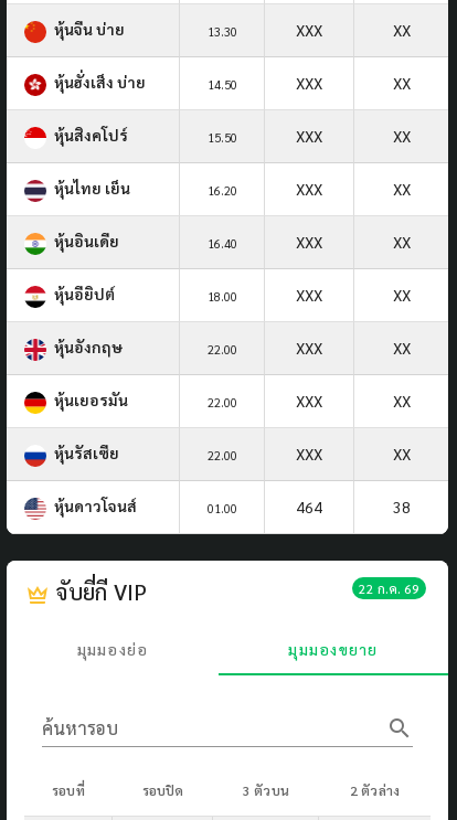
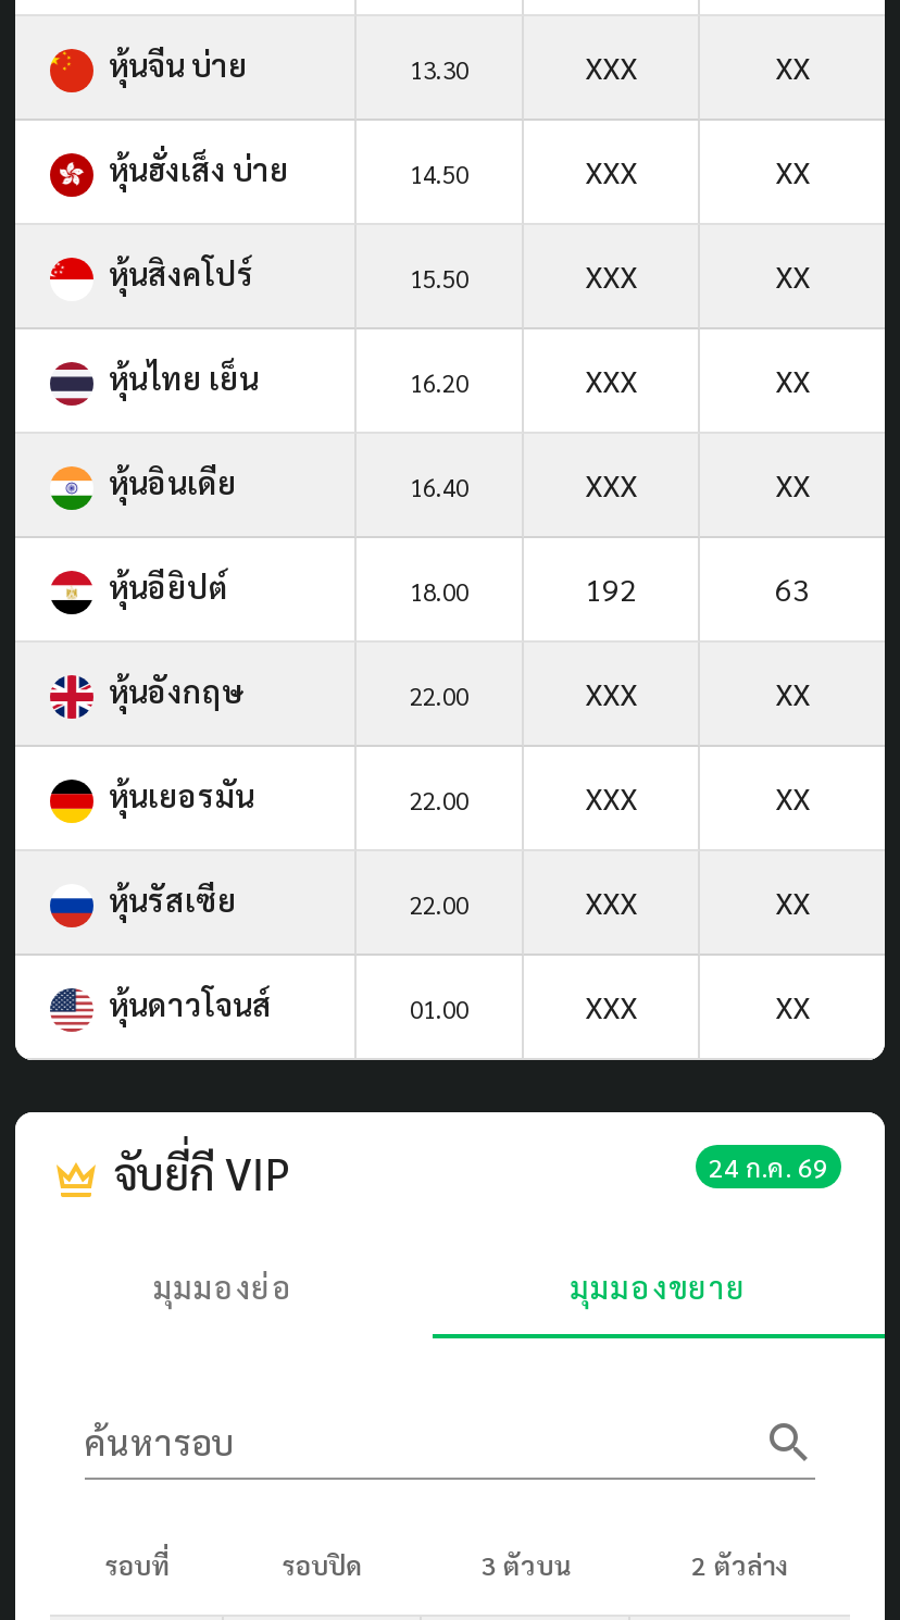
- XXX
- XX
+ 192
+ 63

- 464
- 38
+ XXX
+ XX

- 22 ก.ค. 69
+ 24 ก.ค. 69
